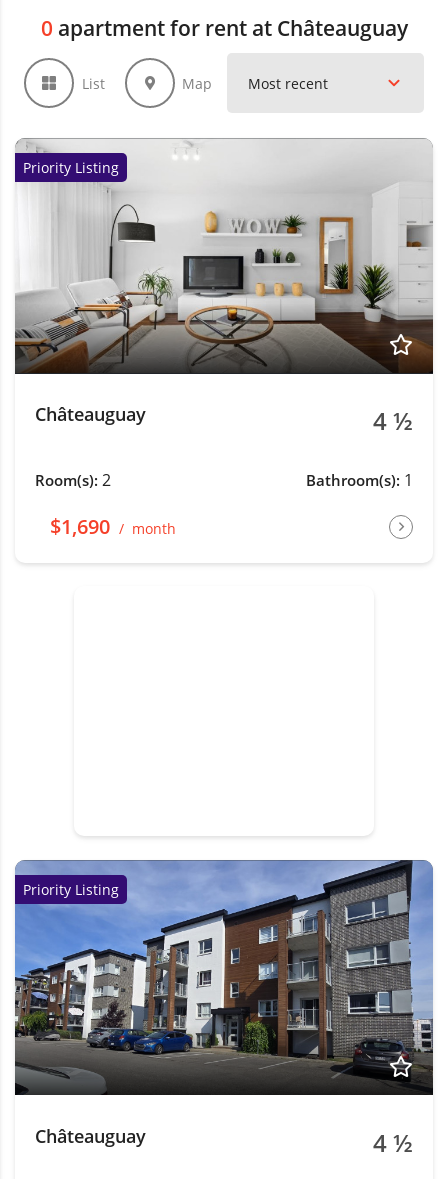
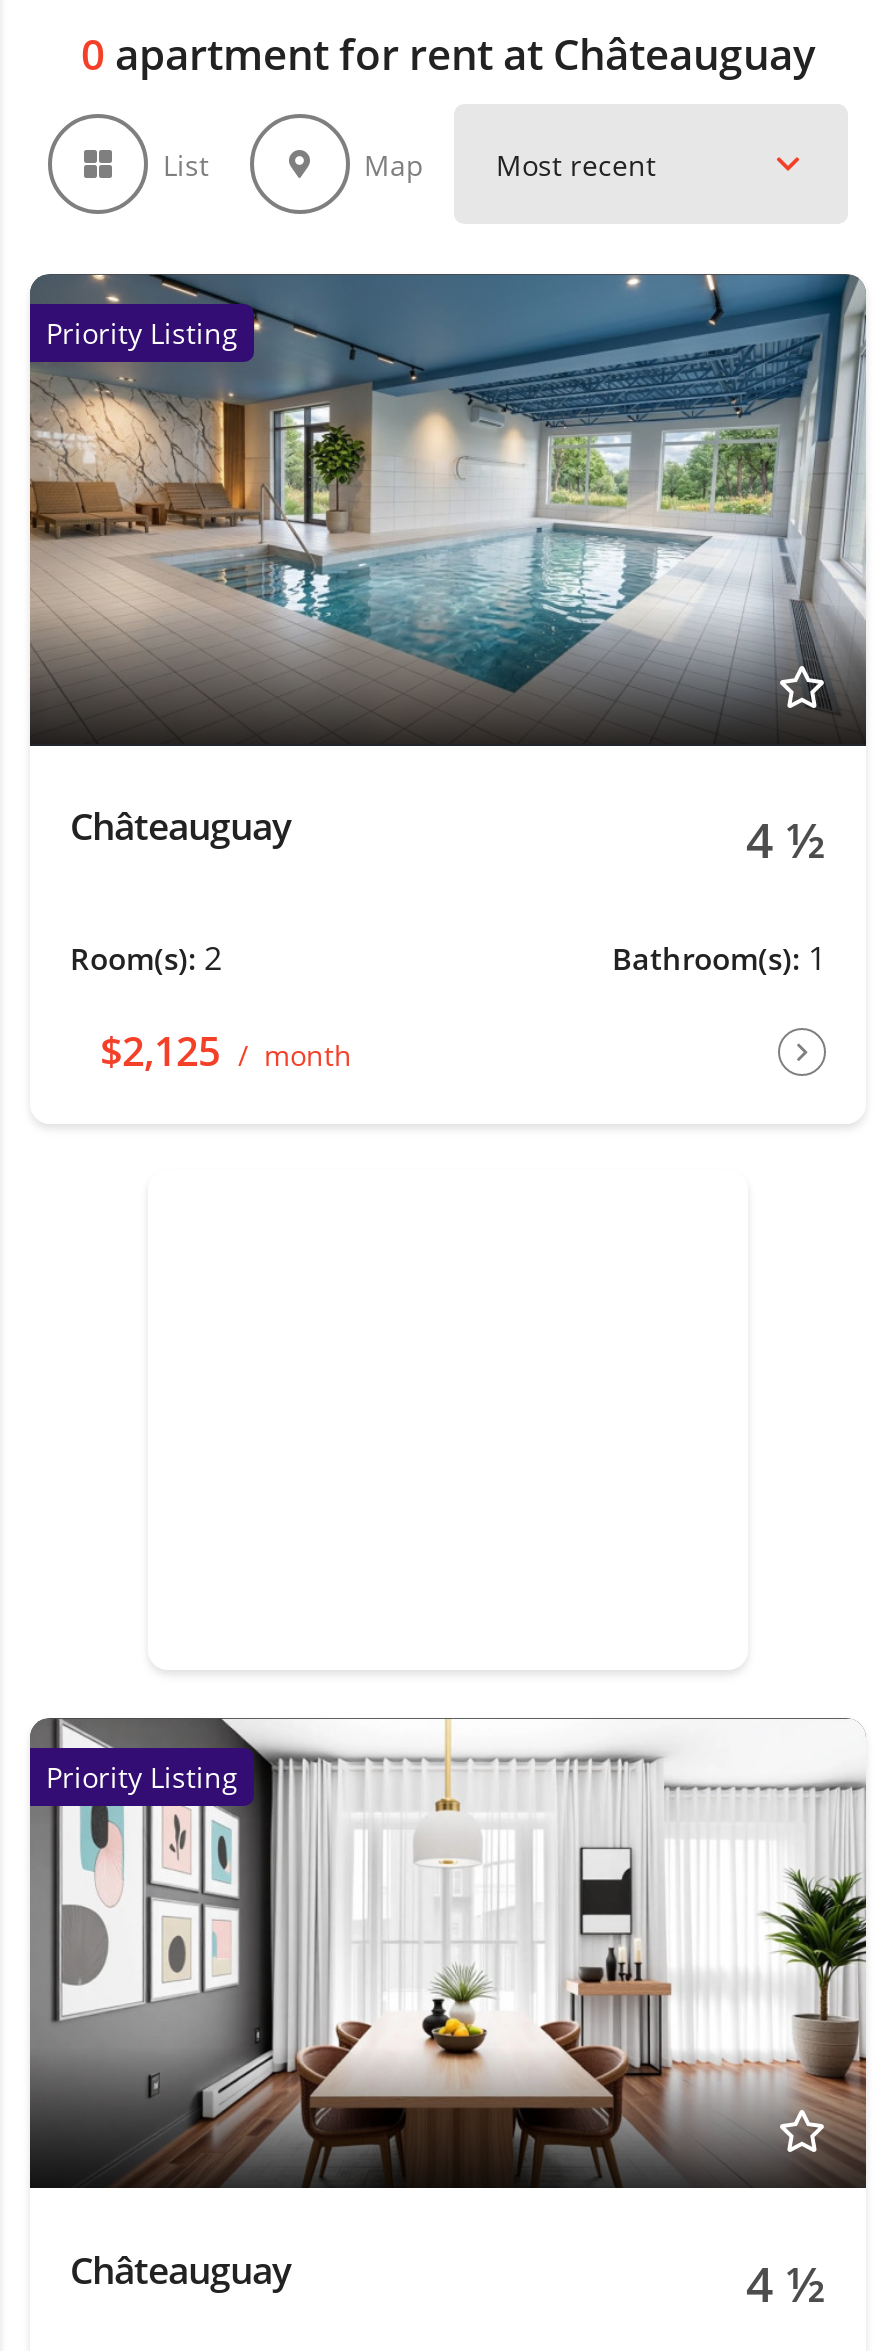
- [image]
+ [image]

- $1,690 month
+ $2,125 month

- [image]
+ [image]
